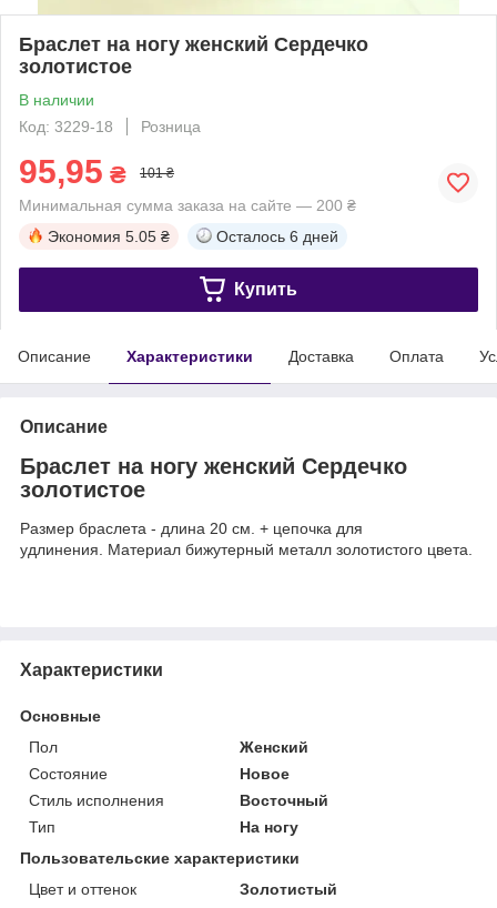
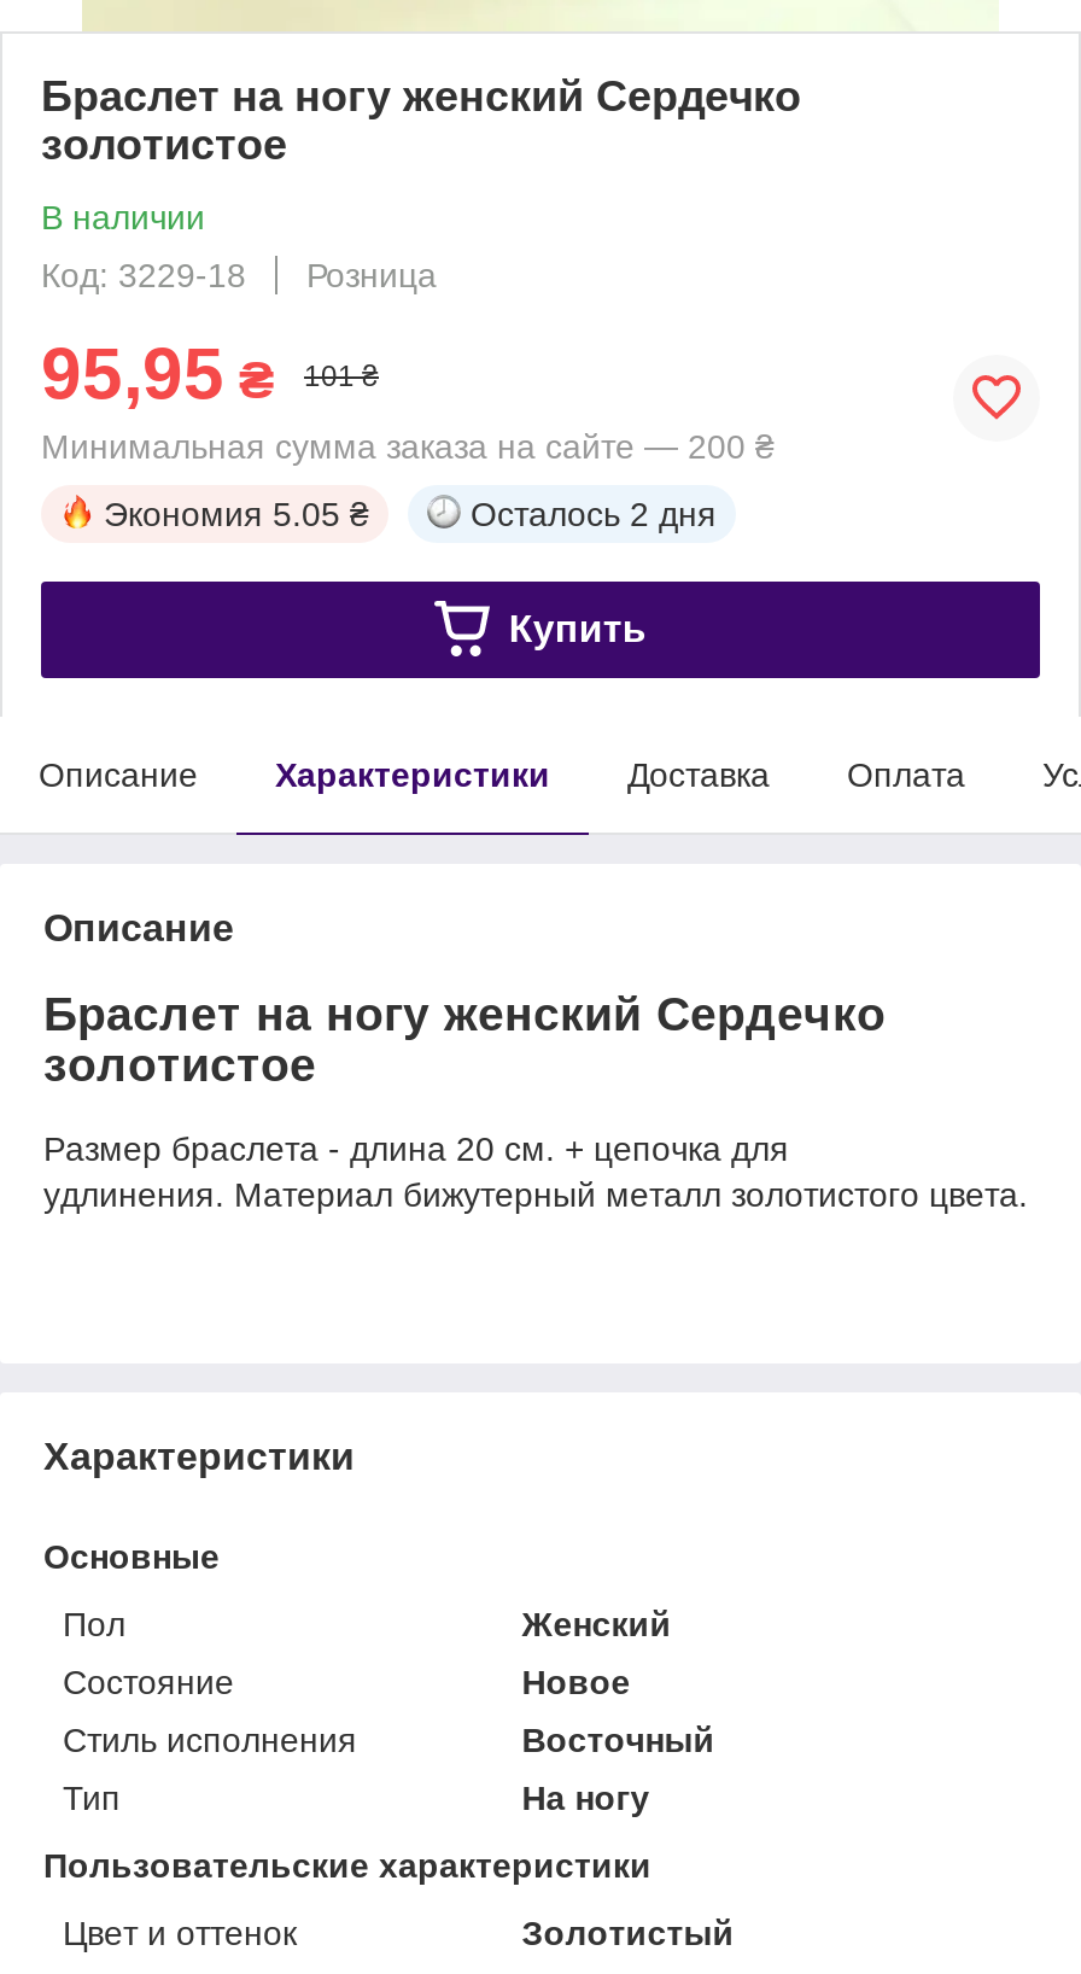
- Осталось 6 дней
+ Осталось 2 дня
